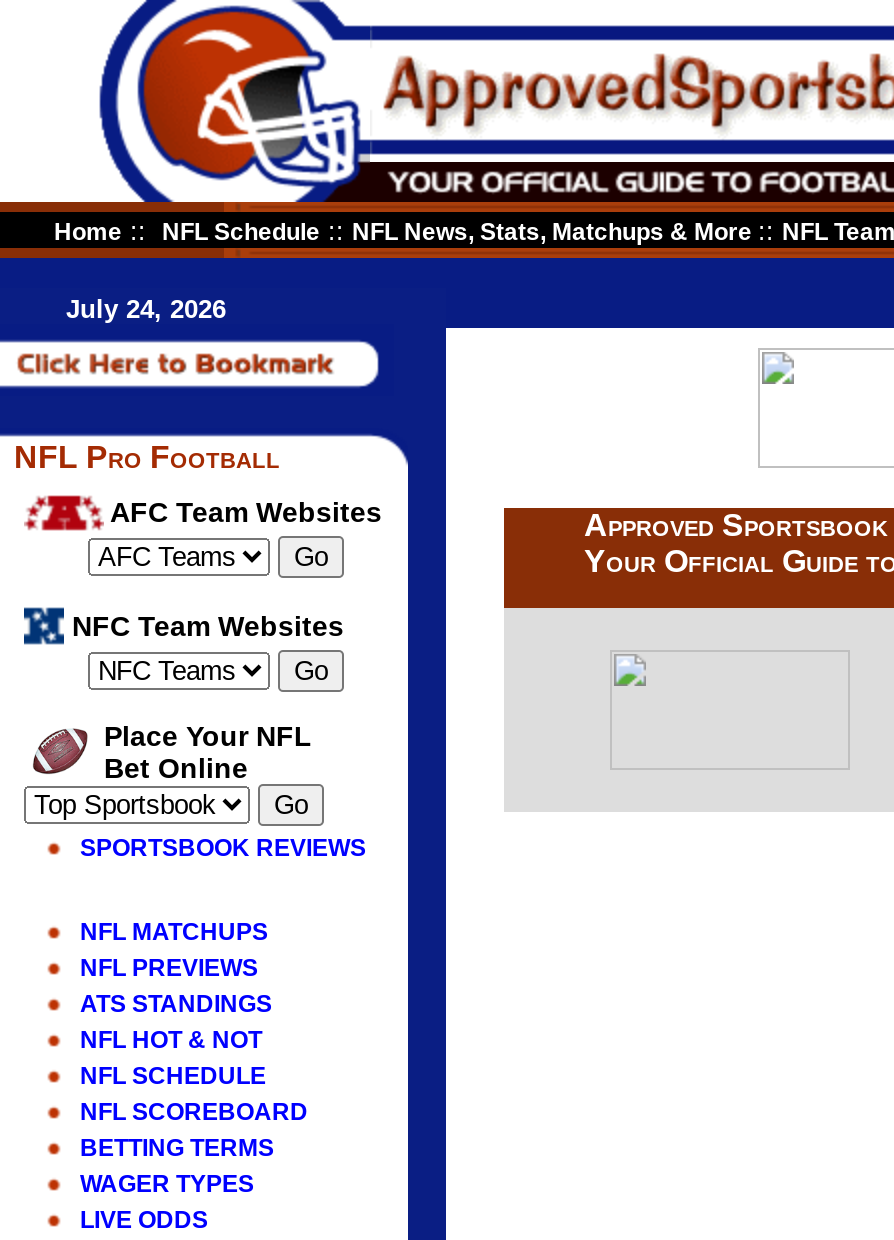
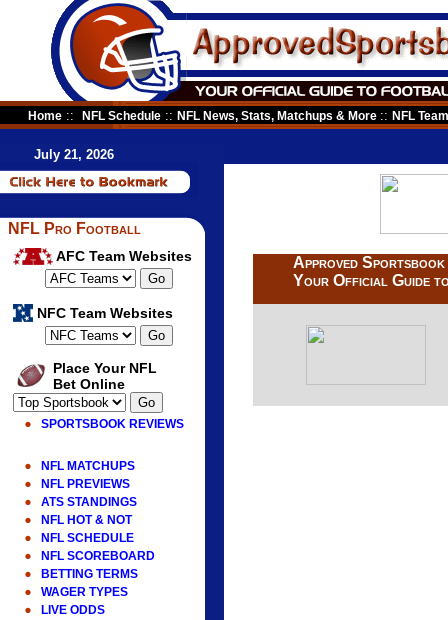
- July 24, 2026
+ July 21, 2026
